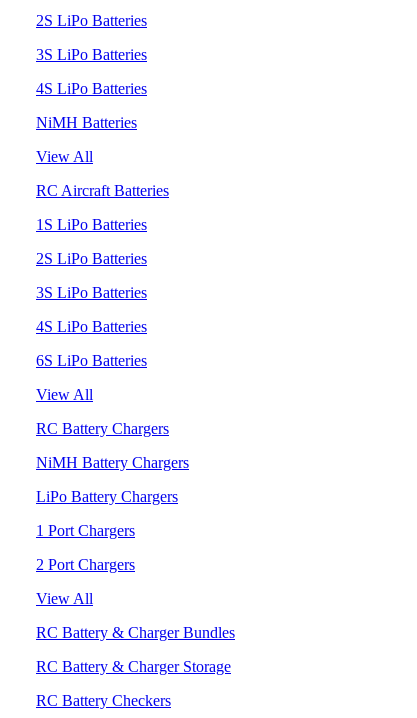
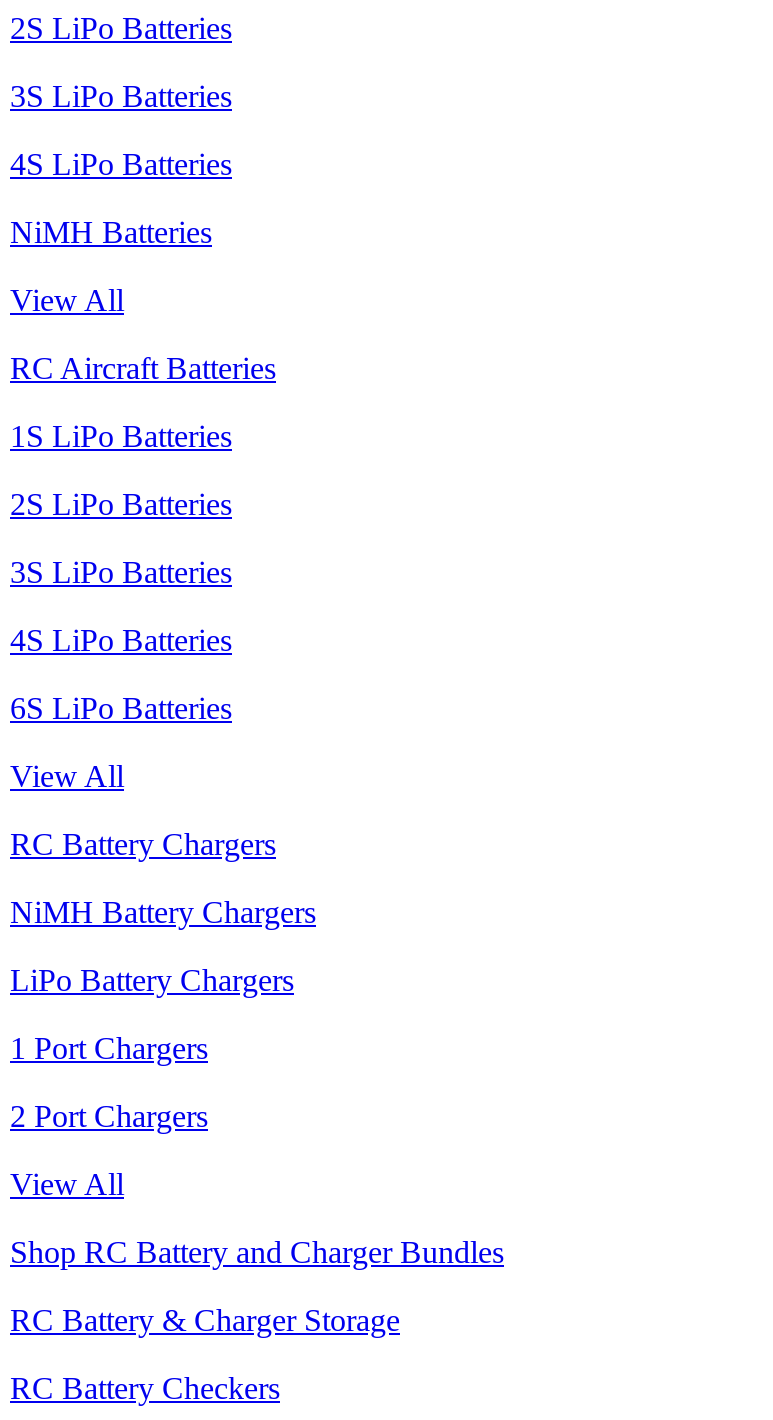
- RC Battery & Charger Bundles
+ Shop RC Battery and Charger Bundles
